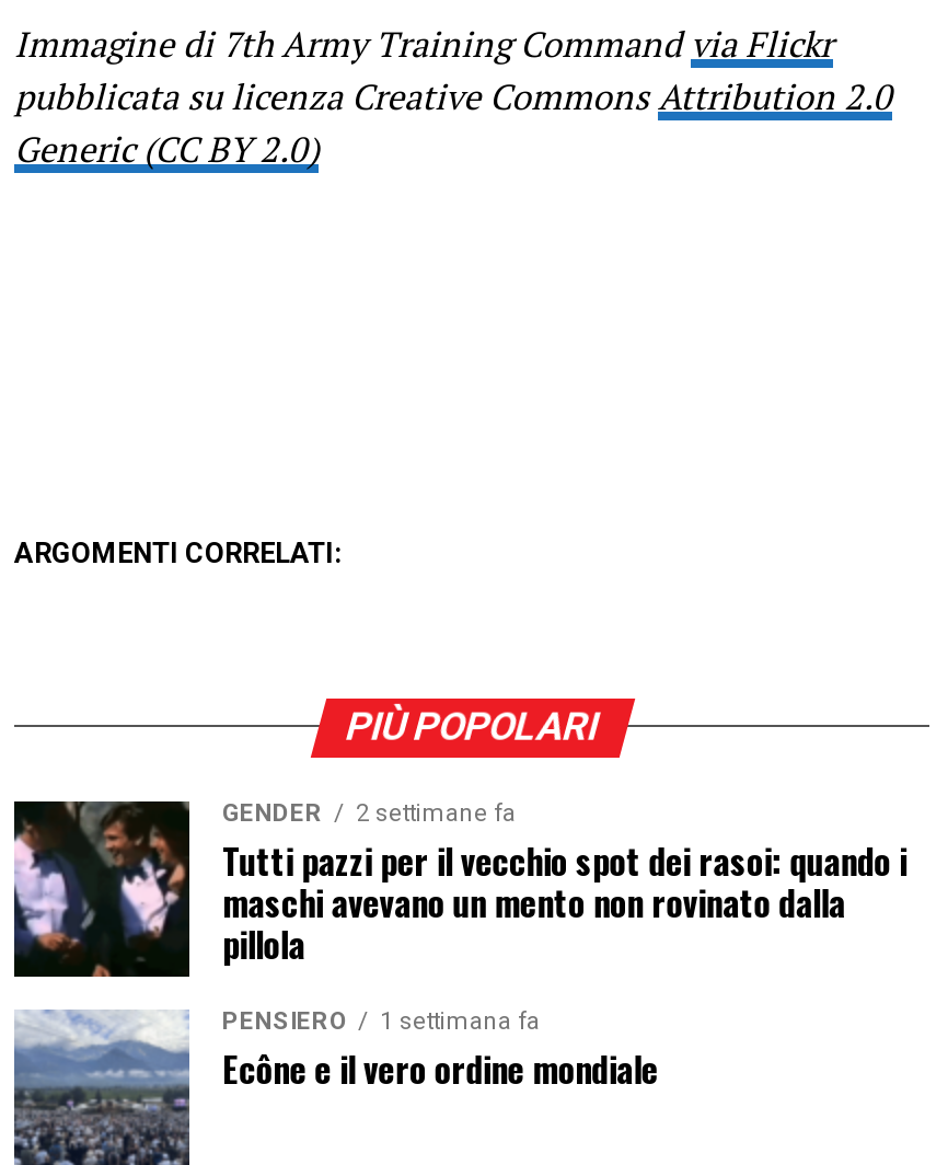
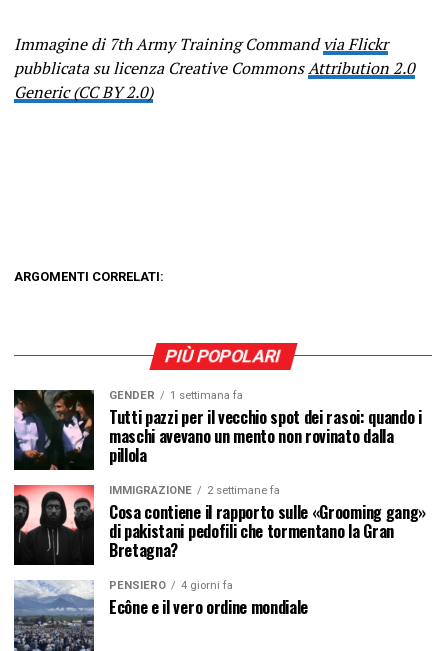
- GENDER 2 settimane fa
+ GENDER 1 settimana fa

+ [image]
+ IMMIGRAZIONE
+ 2 settimane fa
+ Cosa contiene il rapporto sulle «Grooming gang»
+ di pakistani pedofili che tormentano la Gran
+ Bretagna?

- PENSIERO 1 settimana fa
+ PENSIERO 4 giorni fa
